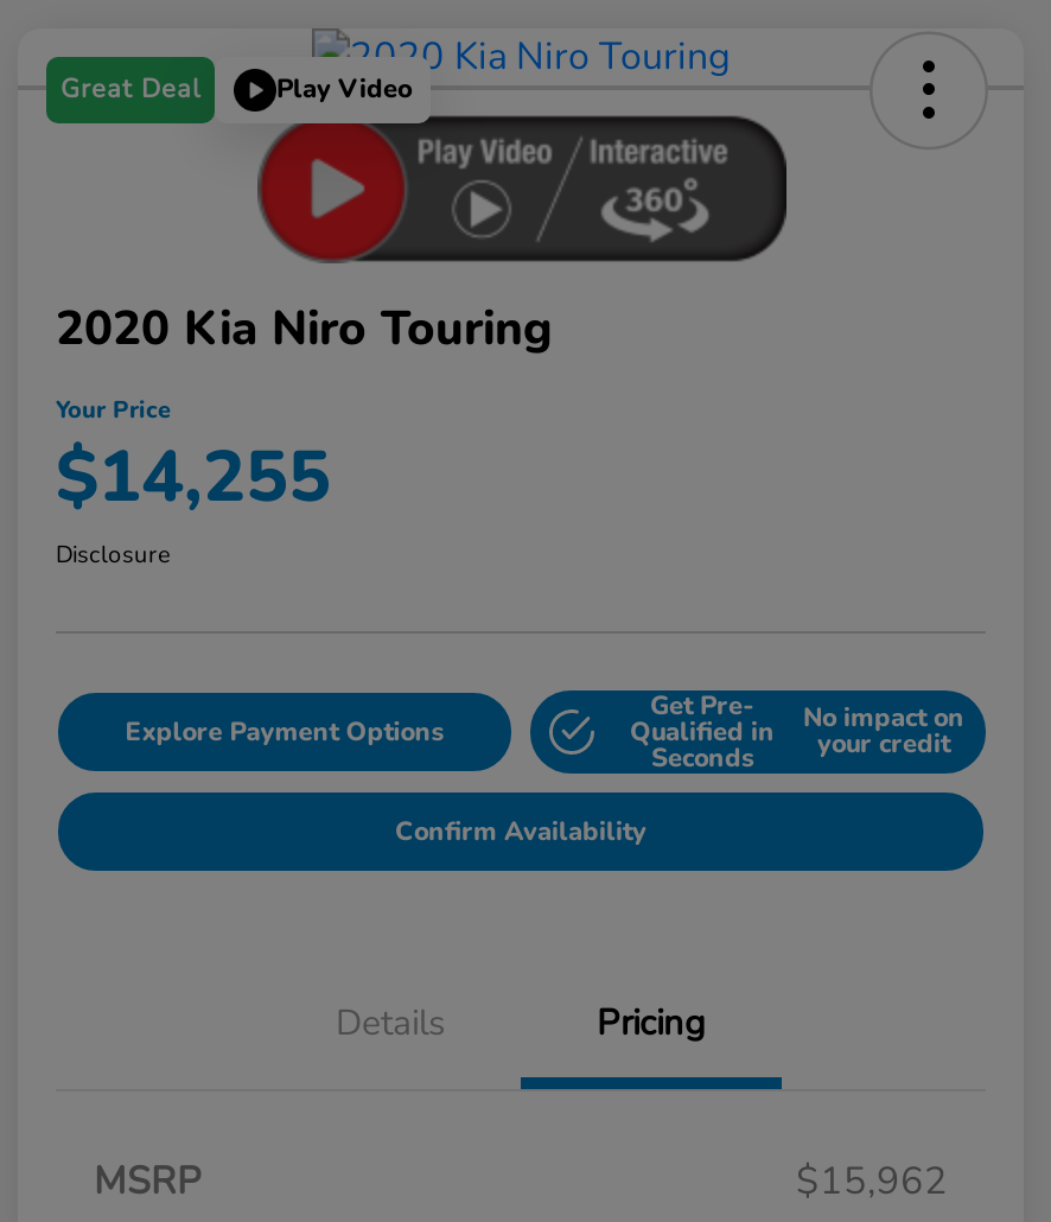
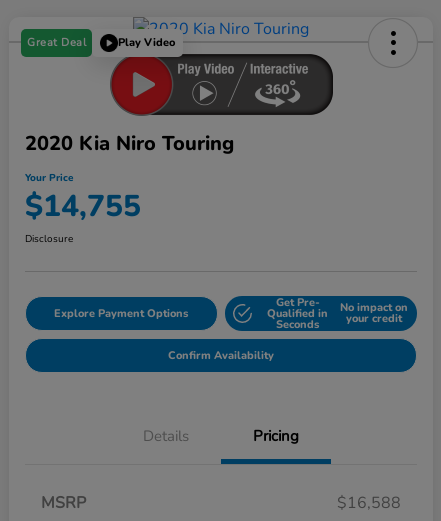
- $14,255
+ $14,755

- $15,962
+ $16,588
